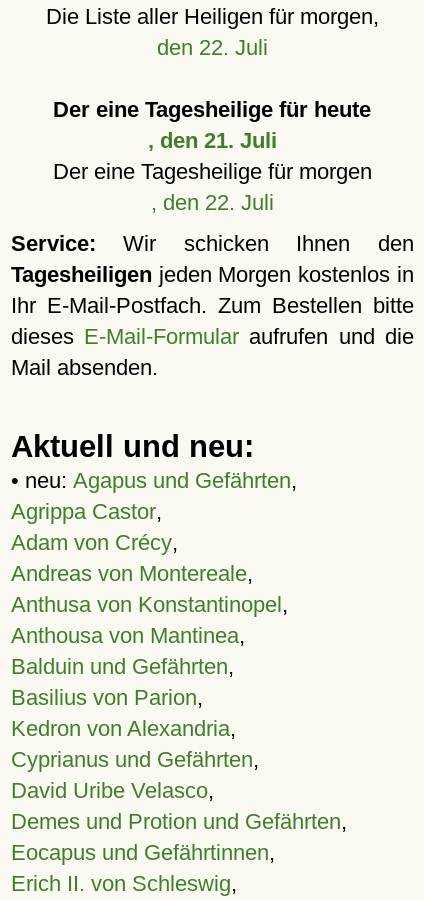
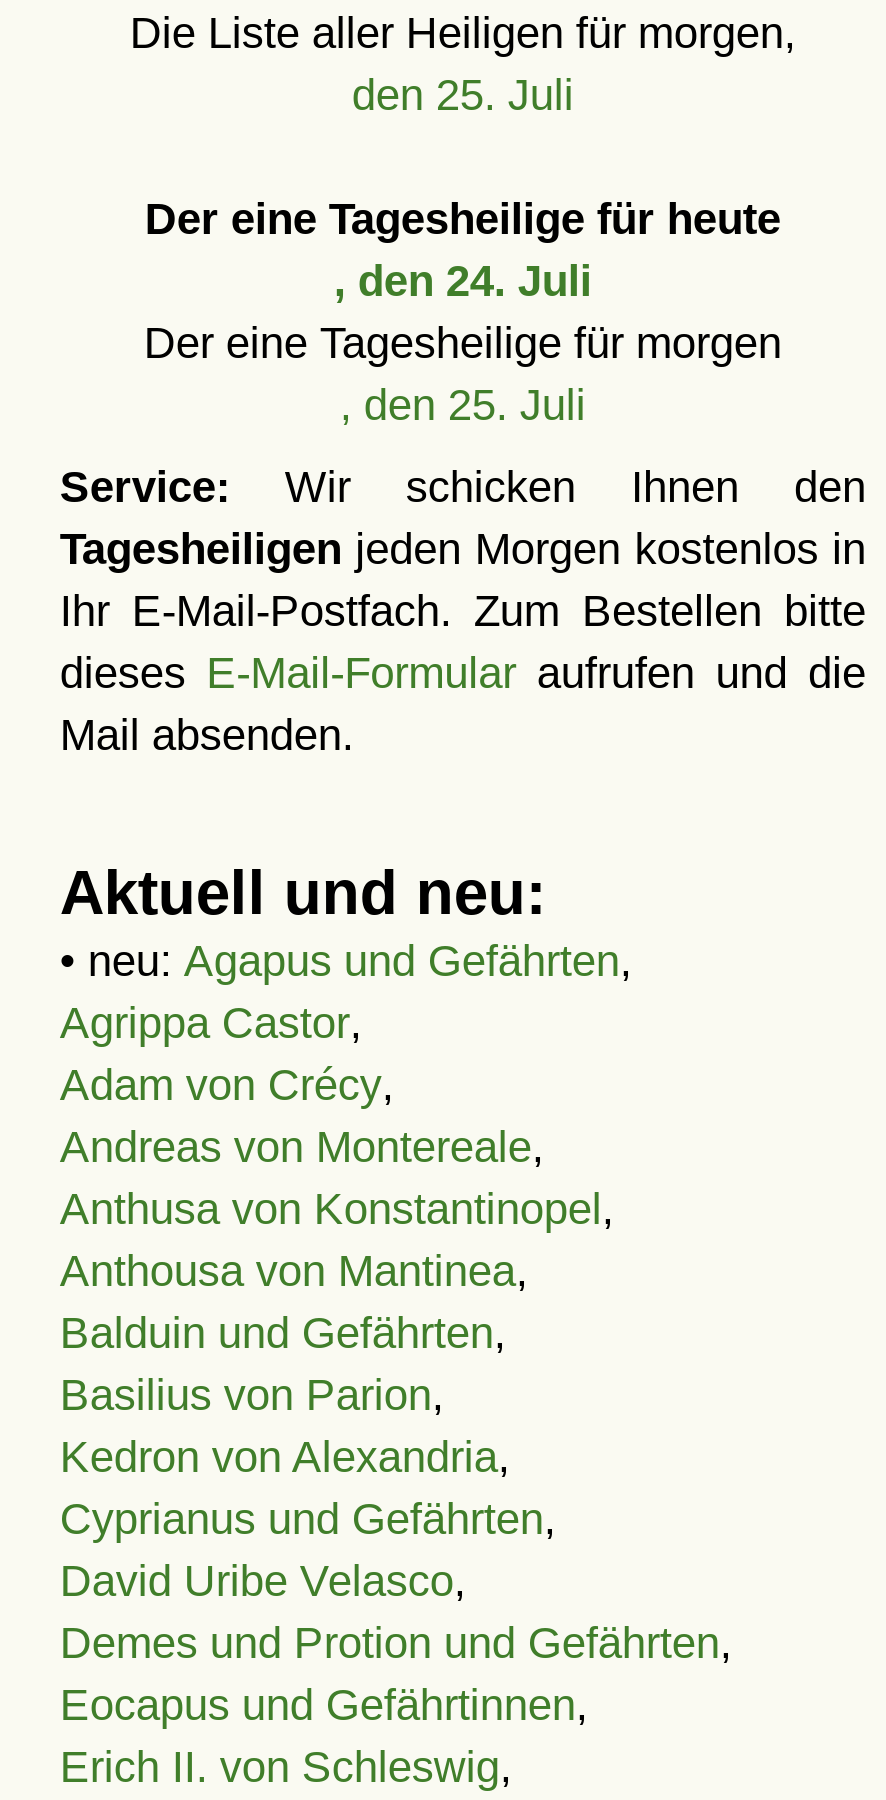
- den 22. Juli
+ den 25. Juli

- , den 21. Juli
+ , den 24. Juli

- , den 22. Juli
+ , den 25. Juli
